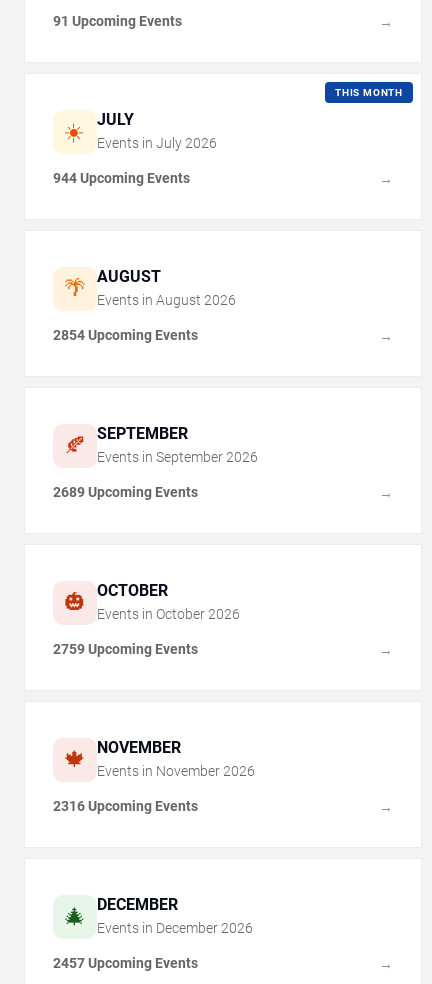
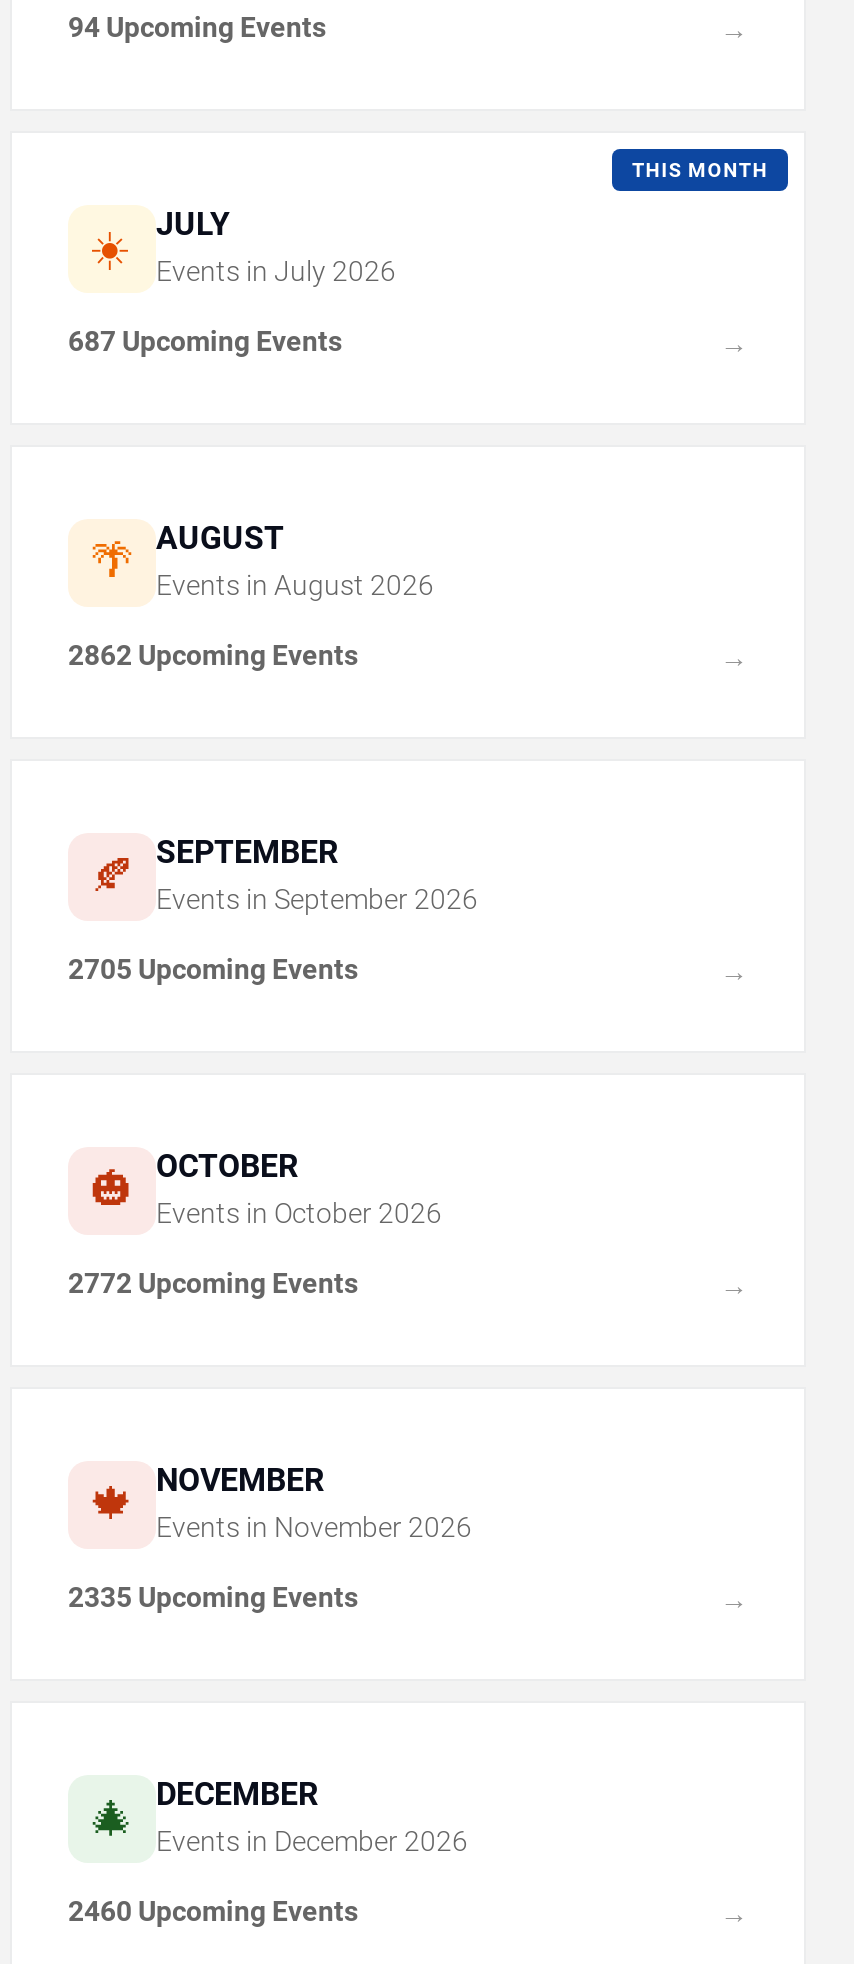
- 91 Upcoming Events
+ 94 Upcoming Events

- 944 Upcoming Events
+ 687 Upcoming Events

- 2854 Upcoming Events
+ 2862 Upcoming Events

- 2689 Upcoming Events
+ 2705 Upcoming Events

- 2759 Upcoming Events
+ 2772 Upcoming Events

- 2316 Upcoming Events
+ 2335 Upcoming Events

- 2457 Upcoming Events
+ 2460 Upcoming Events
